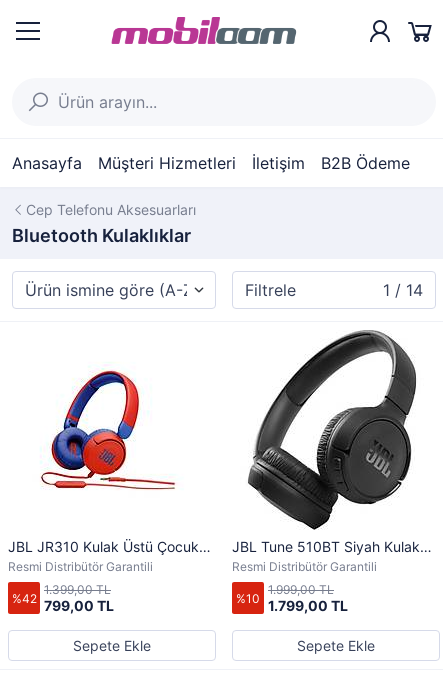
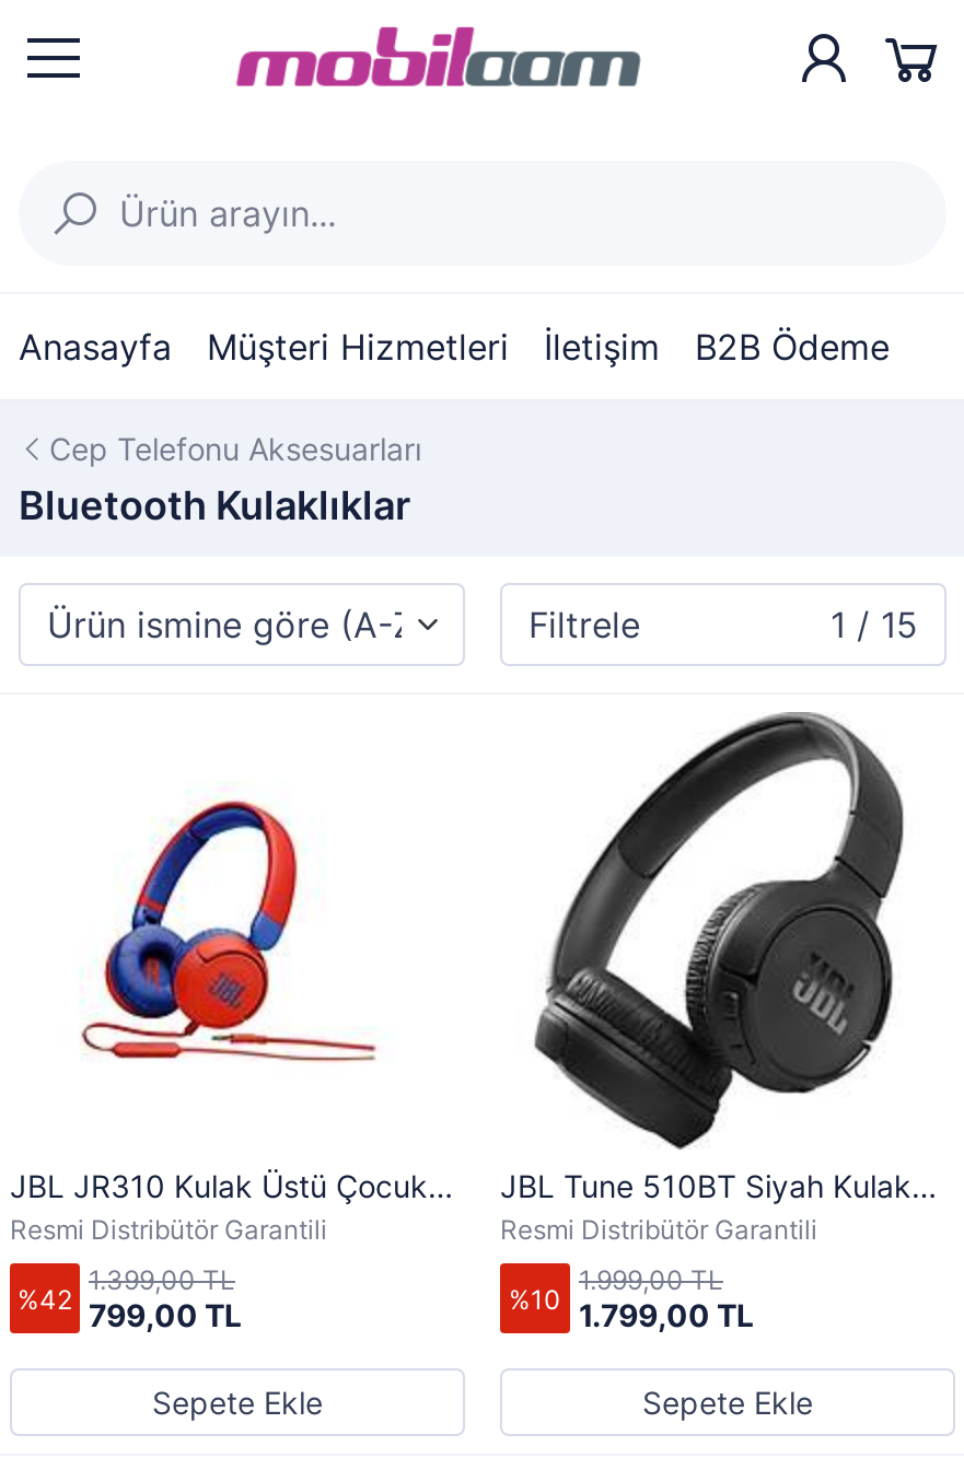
- 1 / 14
+ 1 / 15
